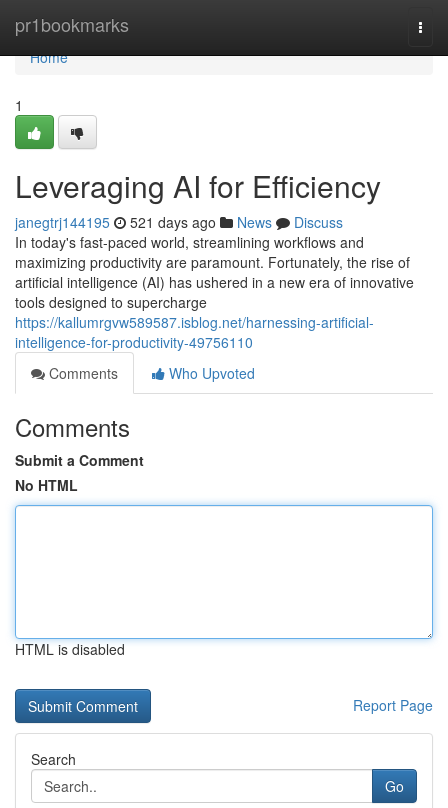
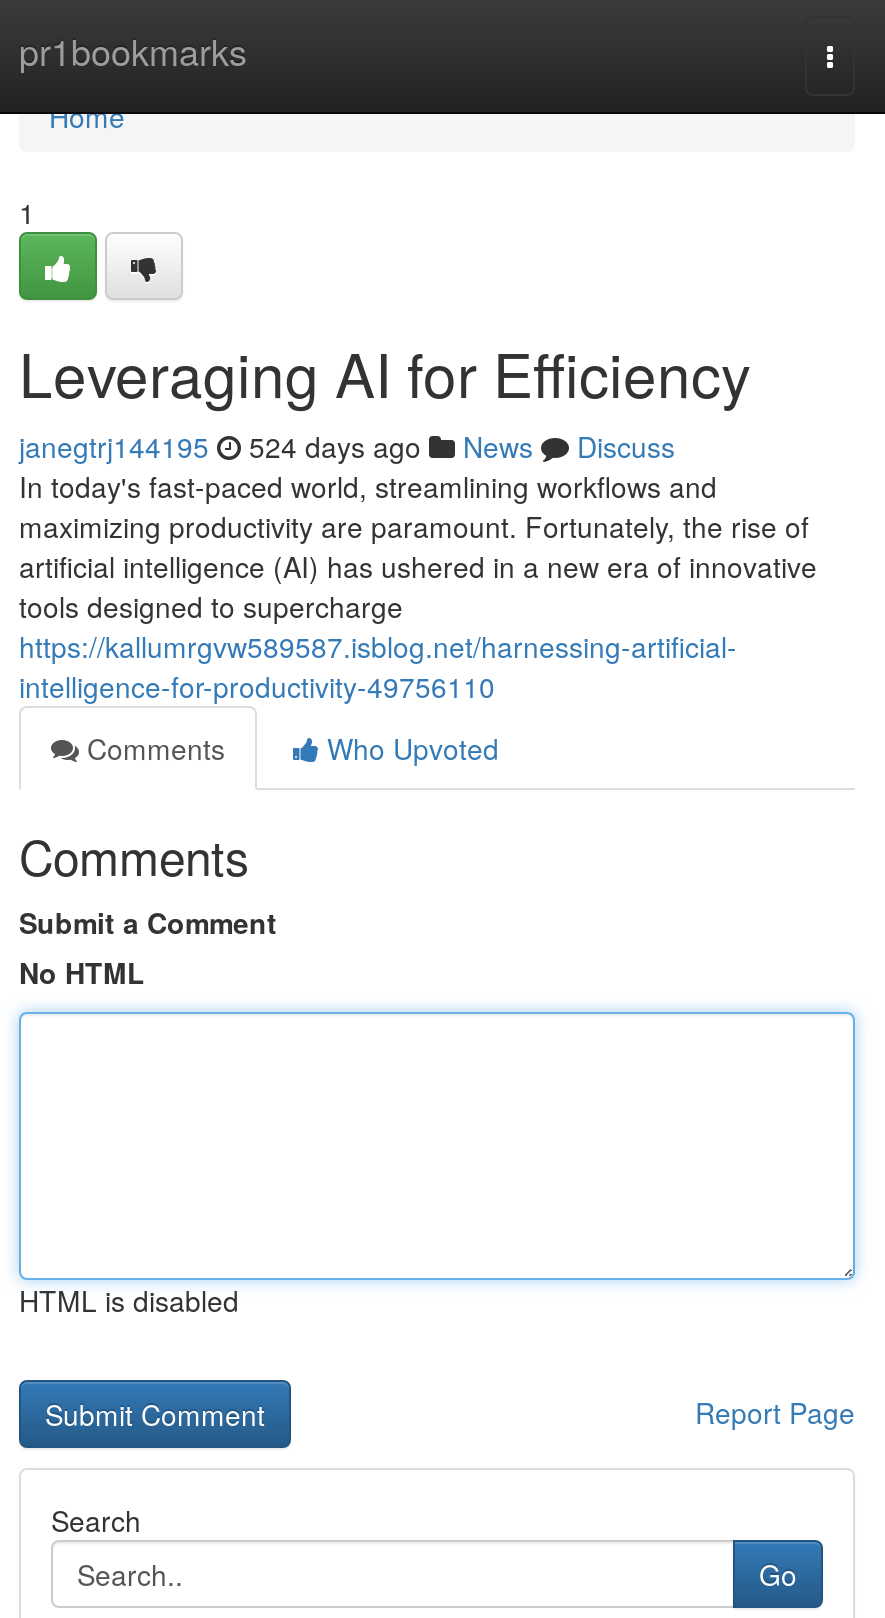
- janegtrj144195 521 days ago News Discuss
+ janegtrj144195 524 days ago News Discuss
